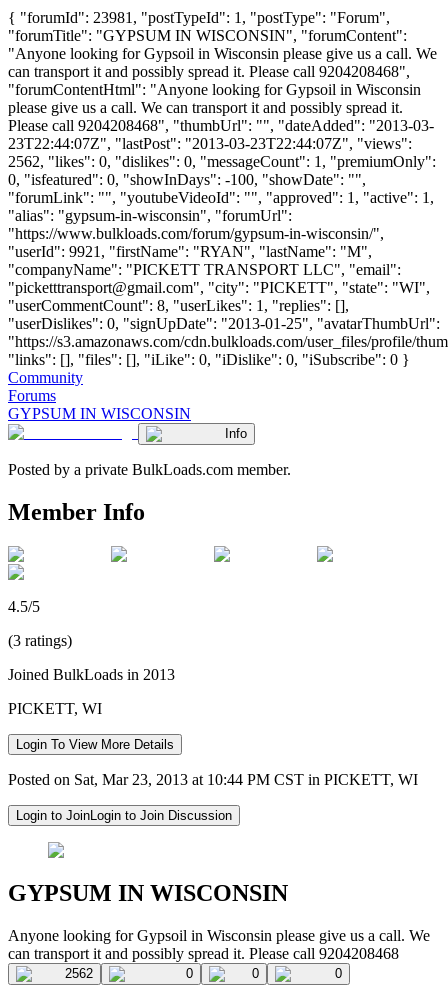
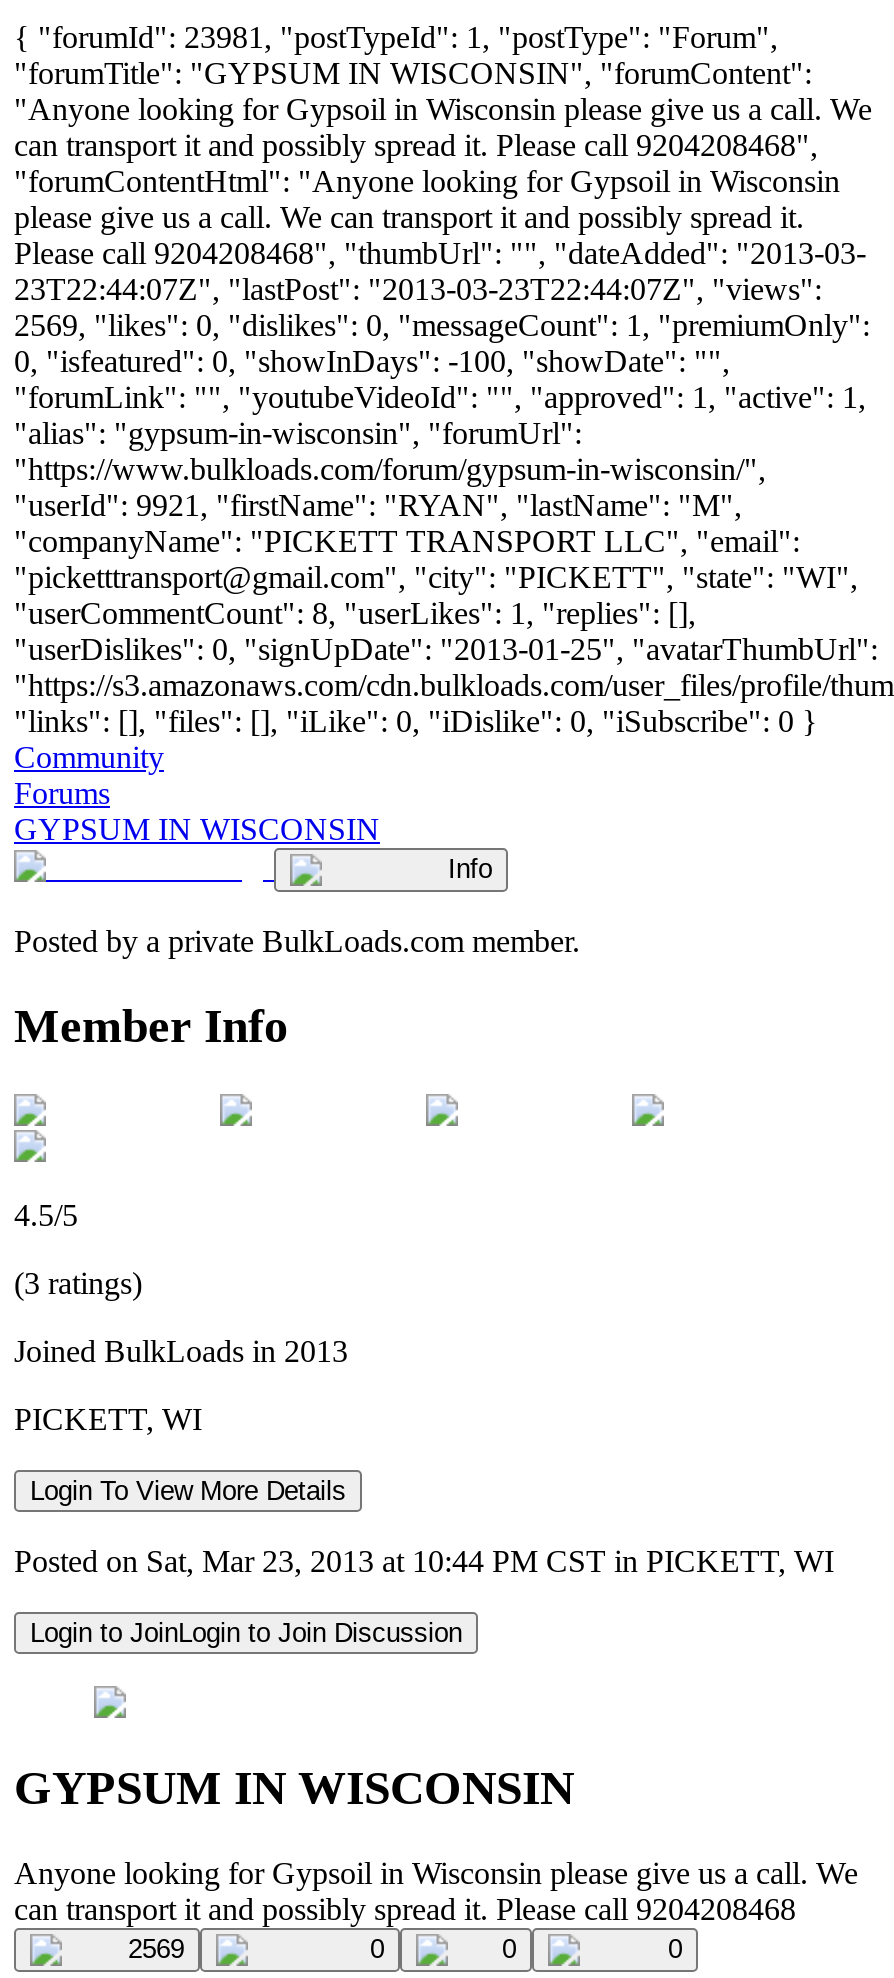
- 2562, "likes": 0, "dislikes": 0, "messageCount": 1, "premiumOnly":
+ 2569, "likes": 0, "dislikes": 0, "messageCount": 1, "premiumOnly":

- 2562
+ 2569
